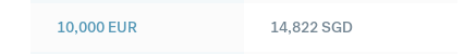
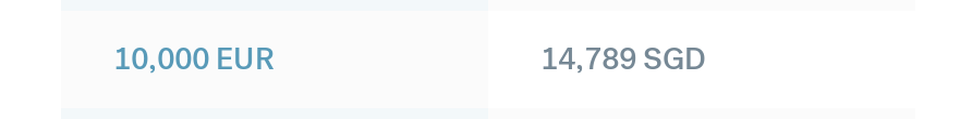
- 14,822 SGD
+ 14,789 SGD
